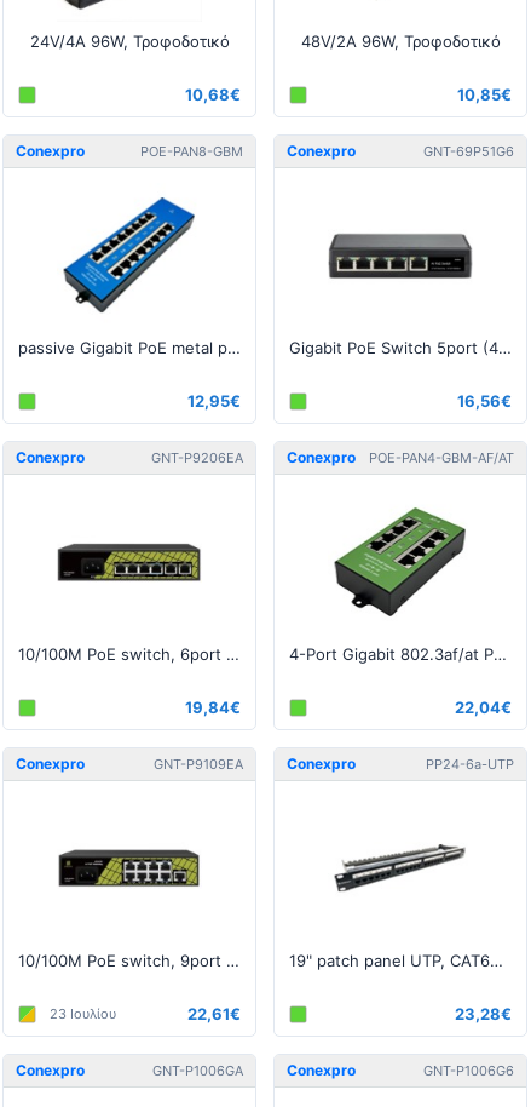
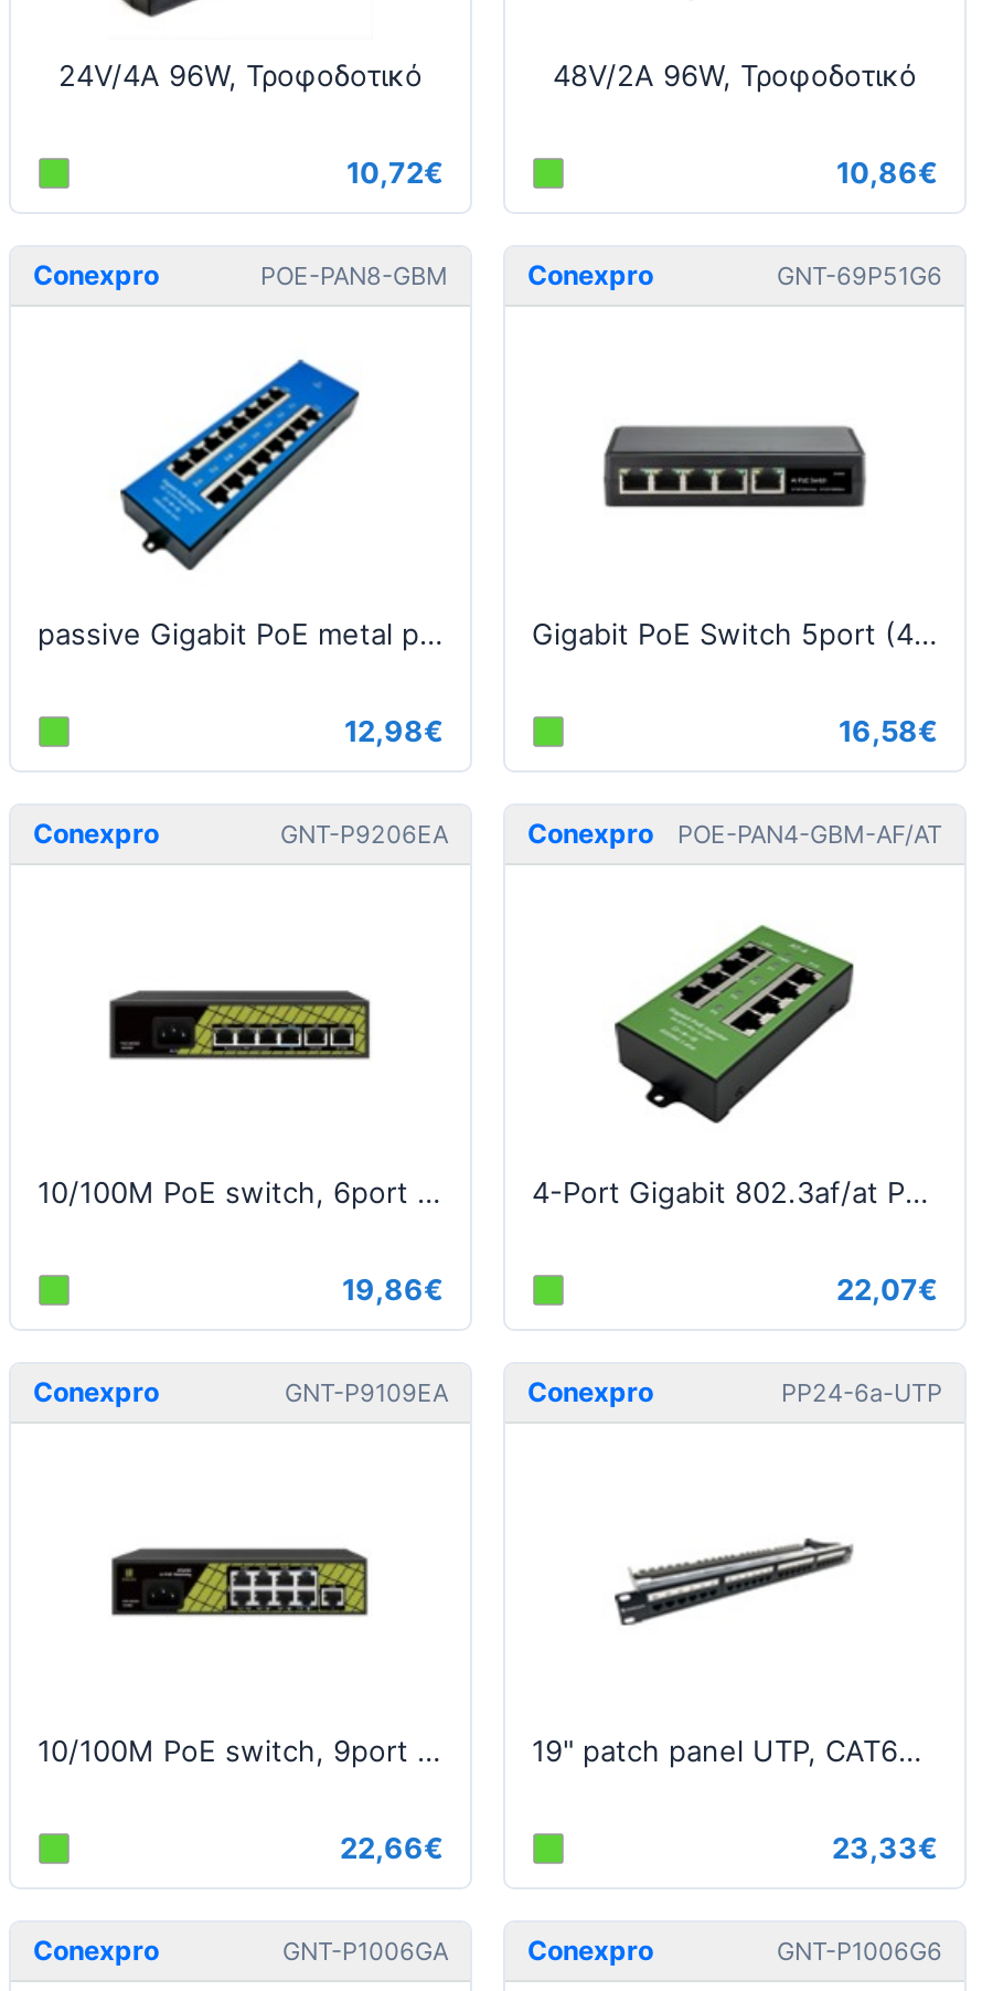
- 10,68€
+ 10,72€

- 10,85€
+ 10,86€

- 12,95€
+ 12,98€

- 16,56€
+ 16,58€

- 19,84€
+ 19,86€

- 22,04€
+ 22,07€

- 23 Ιουλίου
- 22,61€
+ 22,66€

- 23,28€
+ 23,33€
